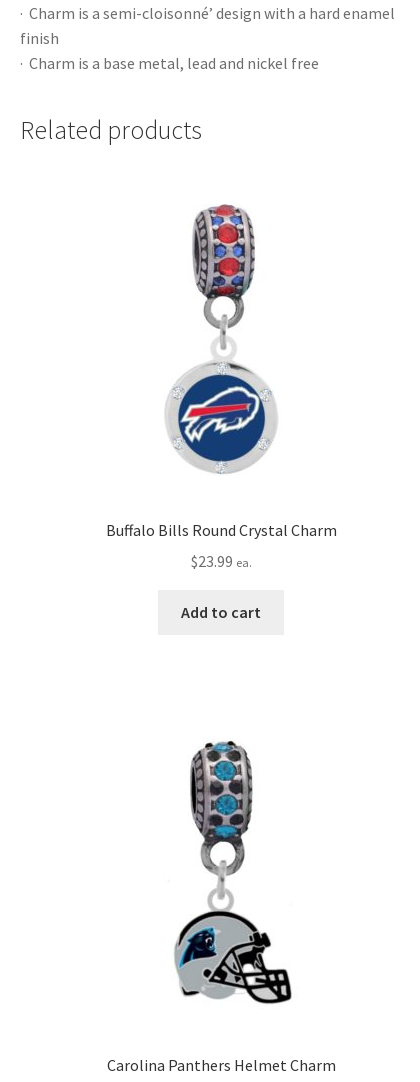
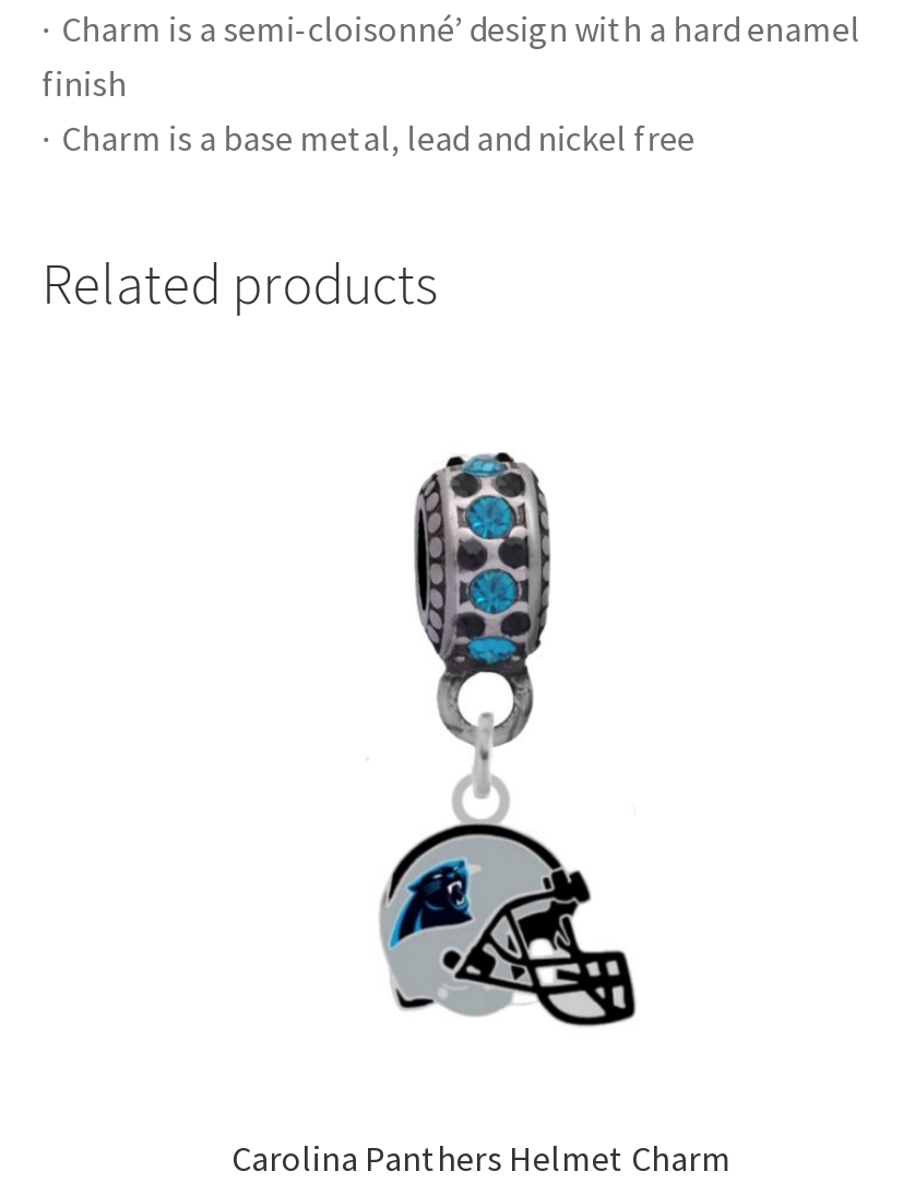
- [image]

- Buffalo Bills Round Crystal Charm
- $23.99 ea.
- Add to cart
